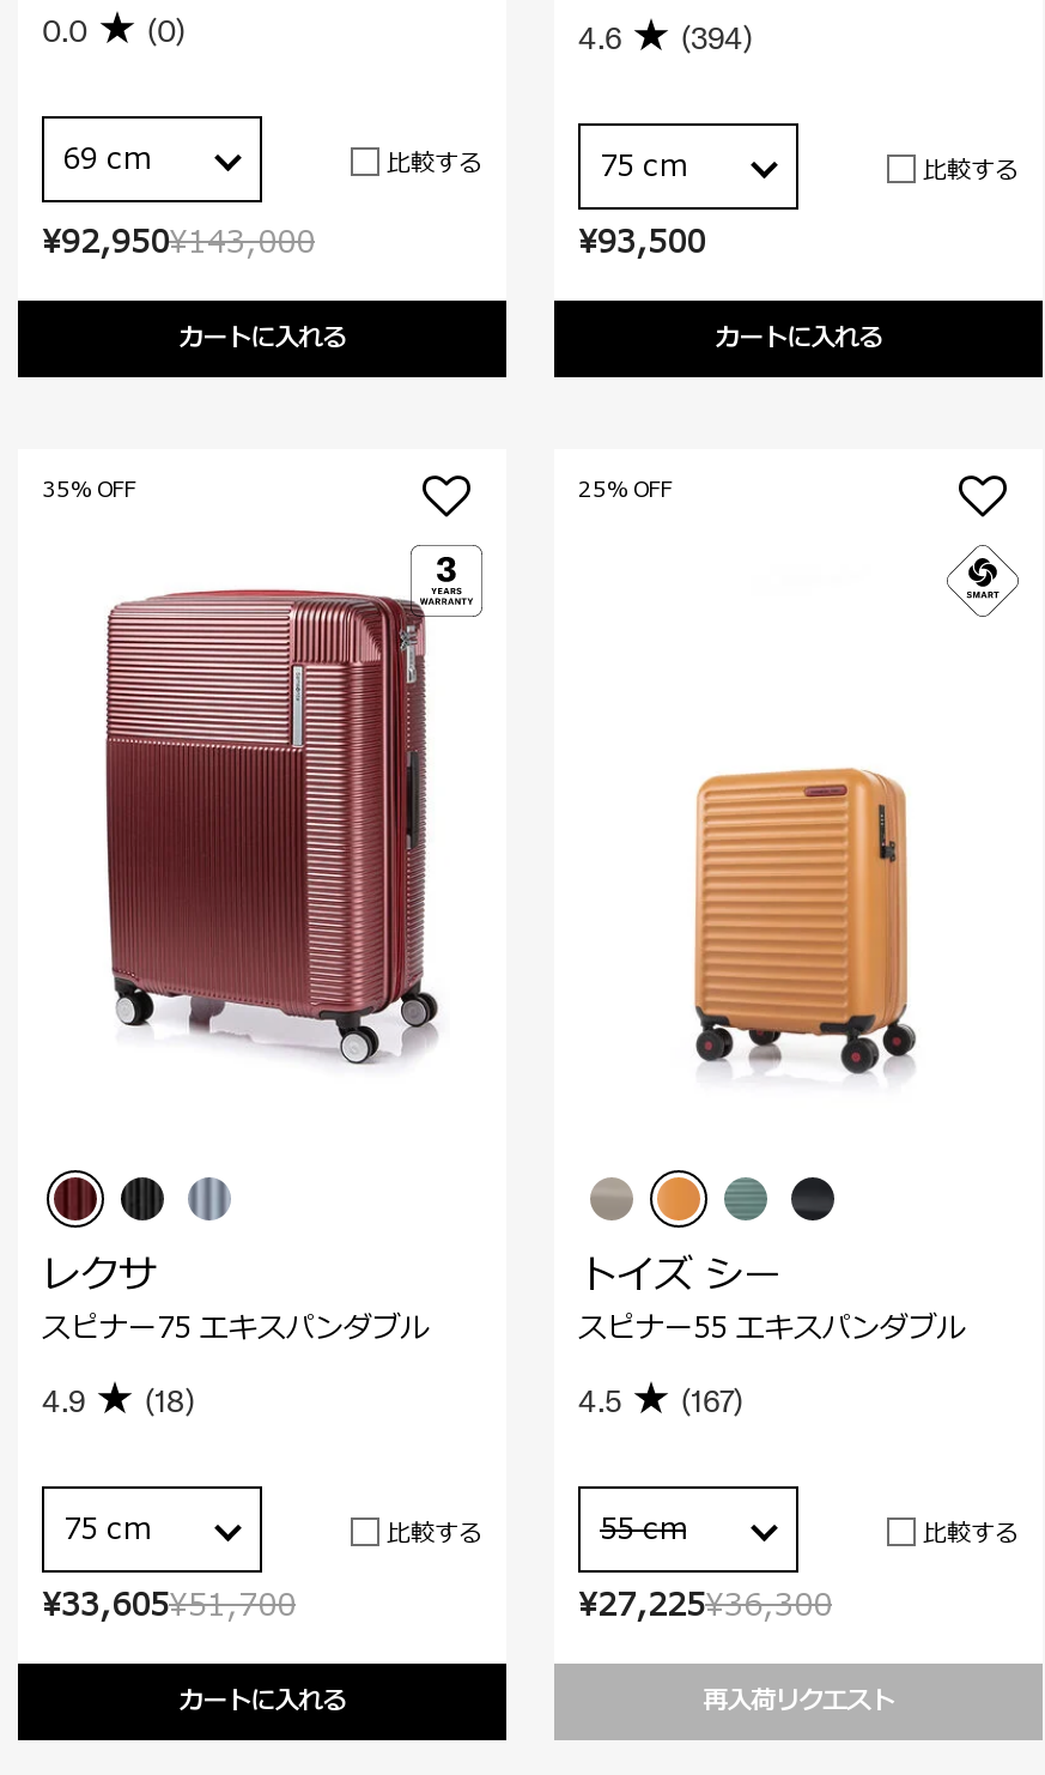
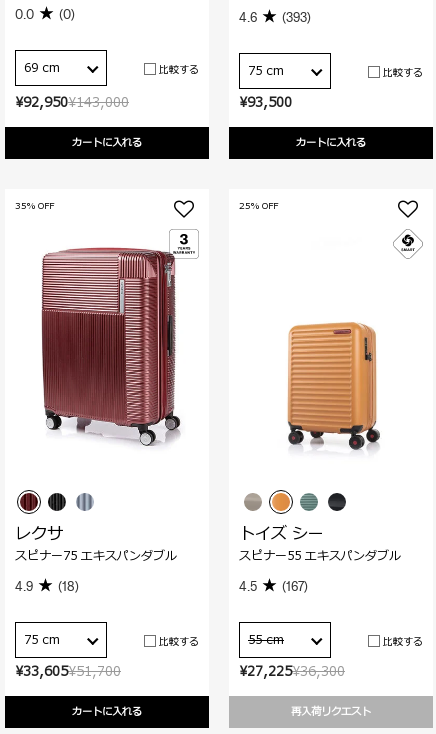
- 4.6 (394)
+ 4.6 (393)
